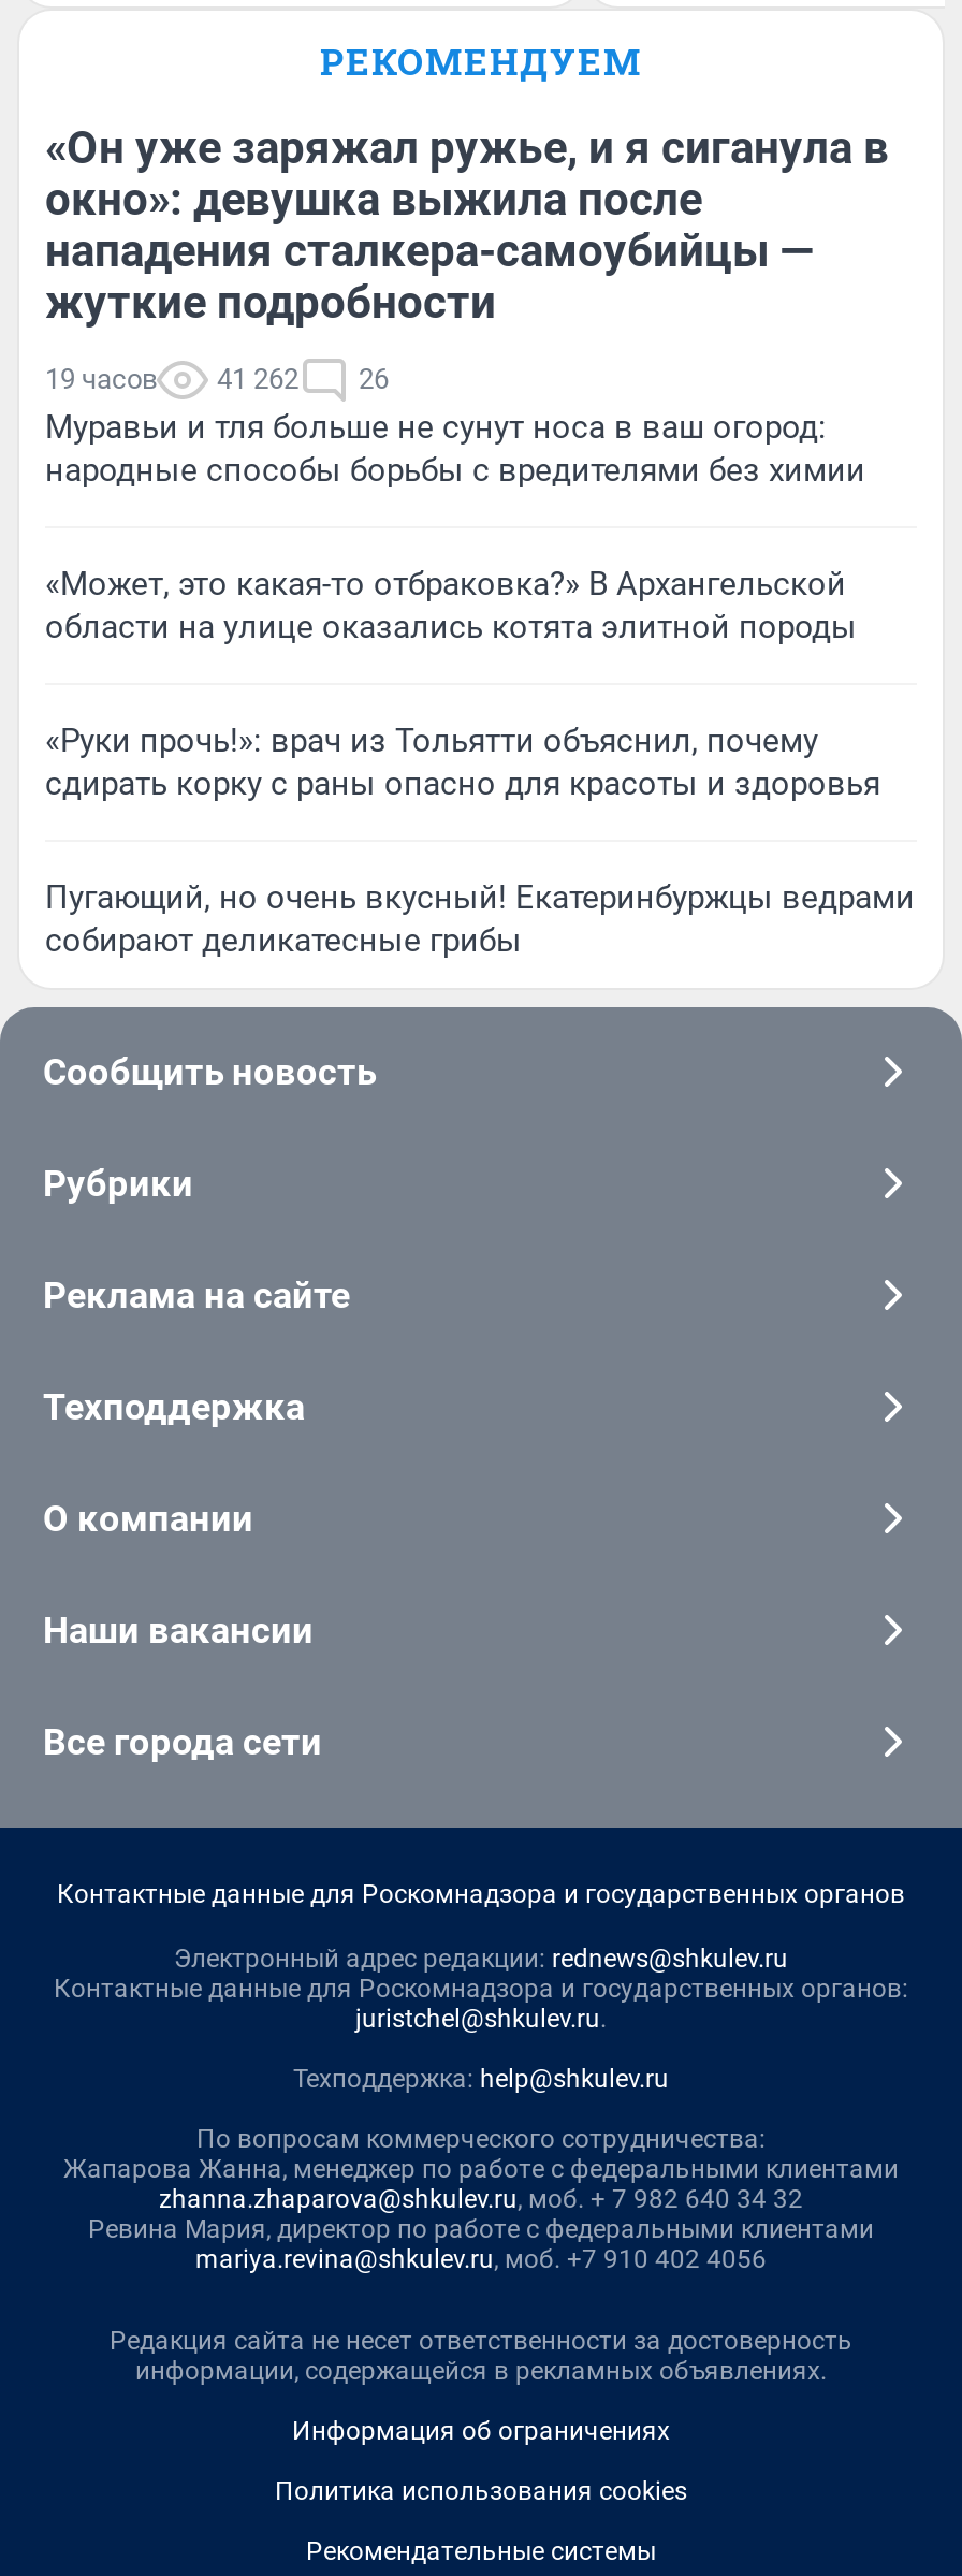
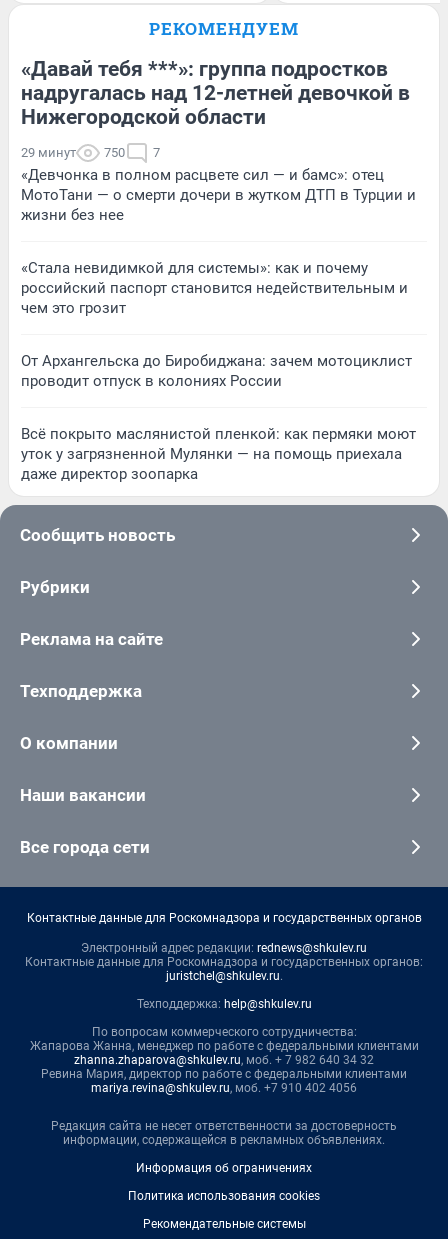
- «Он уже заряжал ружье, и я сиганула в
- окно»: девушка выжила после
- нападения сталкера-самоубийцы —
- жуткие подробности
+ «Давай тебя ***»: группа подростков
+ надругалась над 12-летней девочкой в
+ Нижегородской области

- 19 часов
- 41 262
- 26
- Муравьи и тля больше не сунут носа в ваш огород:
- народные способы борьбы с вредителями без химии
+ 29 минут
+ 750
+ 7
+ «Девчонка в полном расцвете сил — и бамс»: отец
+ МотоТани — о смерти дочери в жутком ДТП в Турции и
+ жизни без нее

- «Может, это какая-то отбраковка?» В Архангельской
- области на улице оказались котята элитной породы
+ «Стала невидимкой для системы»: как и почему
+ российский паспорт становится недействительным и
+ чем это грозит

- «Руки прочь!»: врач из Тольятти объяснил, почему
- сдирать корку с раны опасно для красоты и здоровья
+ От Архангельска до Биробиджана: зачем мотоциклист
+ проводит отпуск в колониях России

- Пугающий, но очень вкусный! Екатеринбуржцы ведрами
- собирают деликатесные грибы
+ Всё покрыто маслянистой пленкой: как пермяки моют
+ уток у загрязненной Мулянки — на помощь приехала
+ даже директор зоопарка
